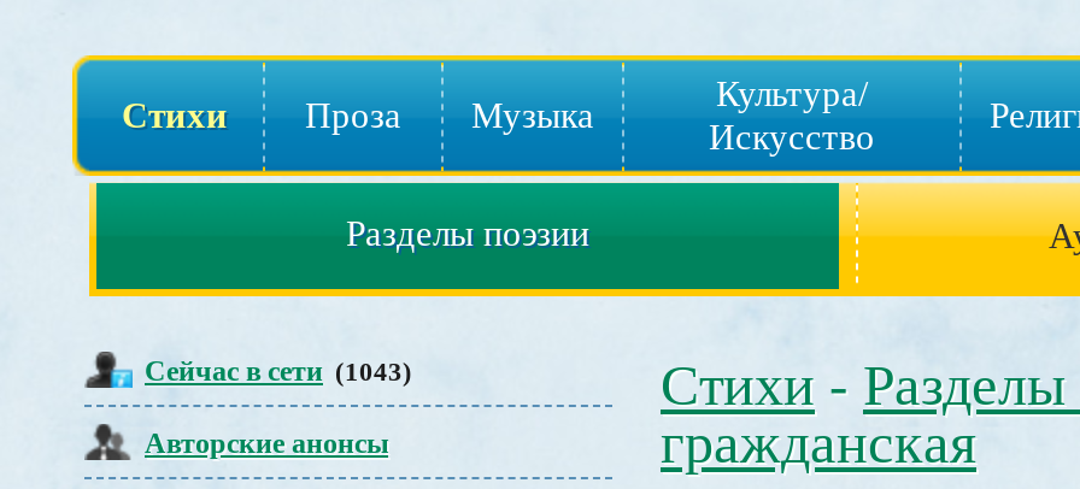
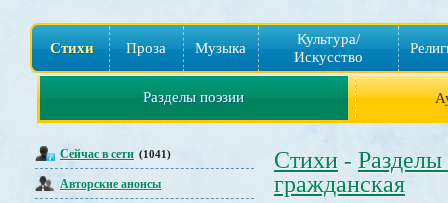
- Сейчас в сети (1043)
+ Сейчас в сети (1041)
